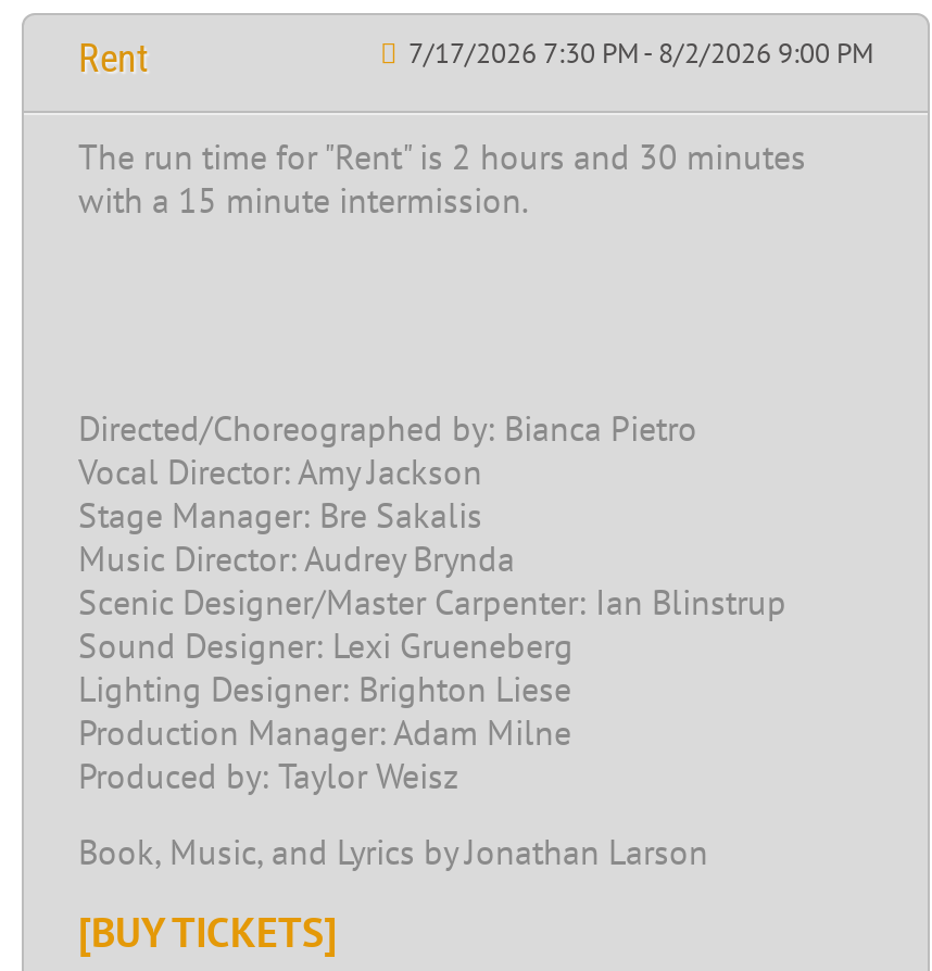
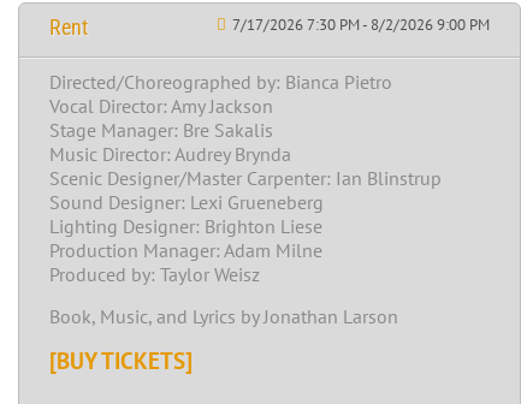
- The run time for "Rent" is 2 hours and 30 minutes
- with a 15 minute intermission.
